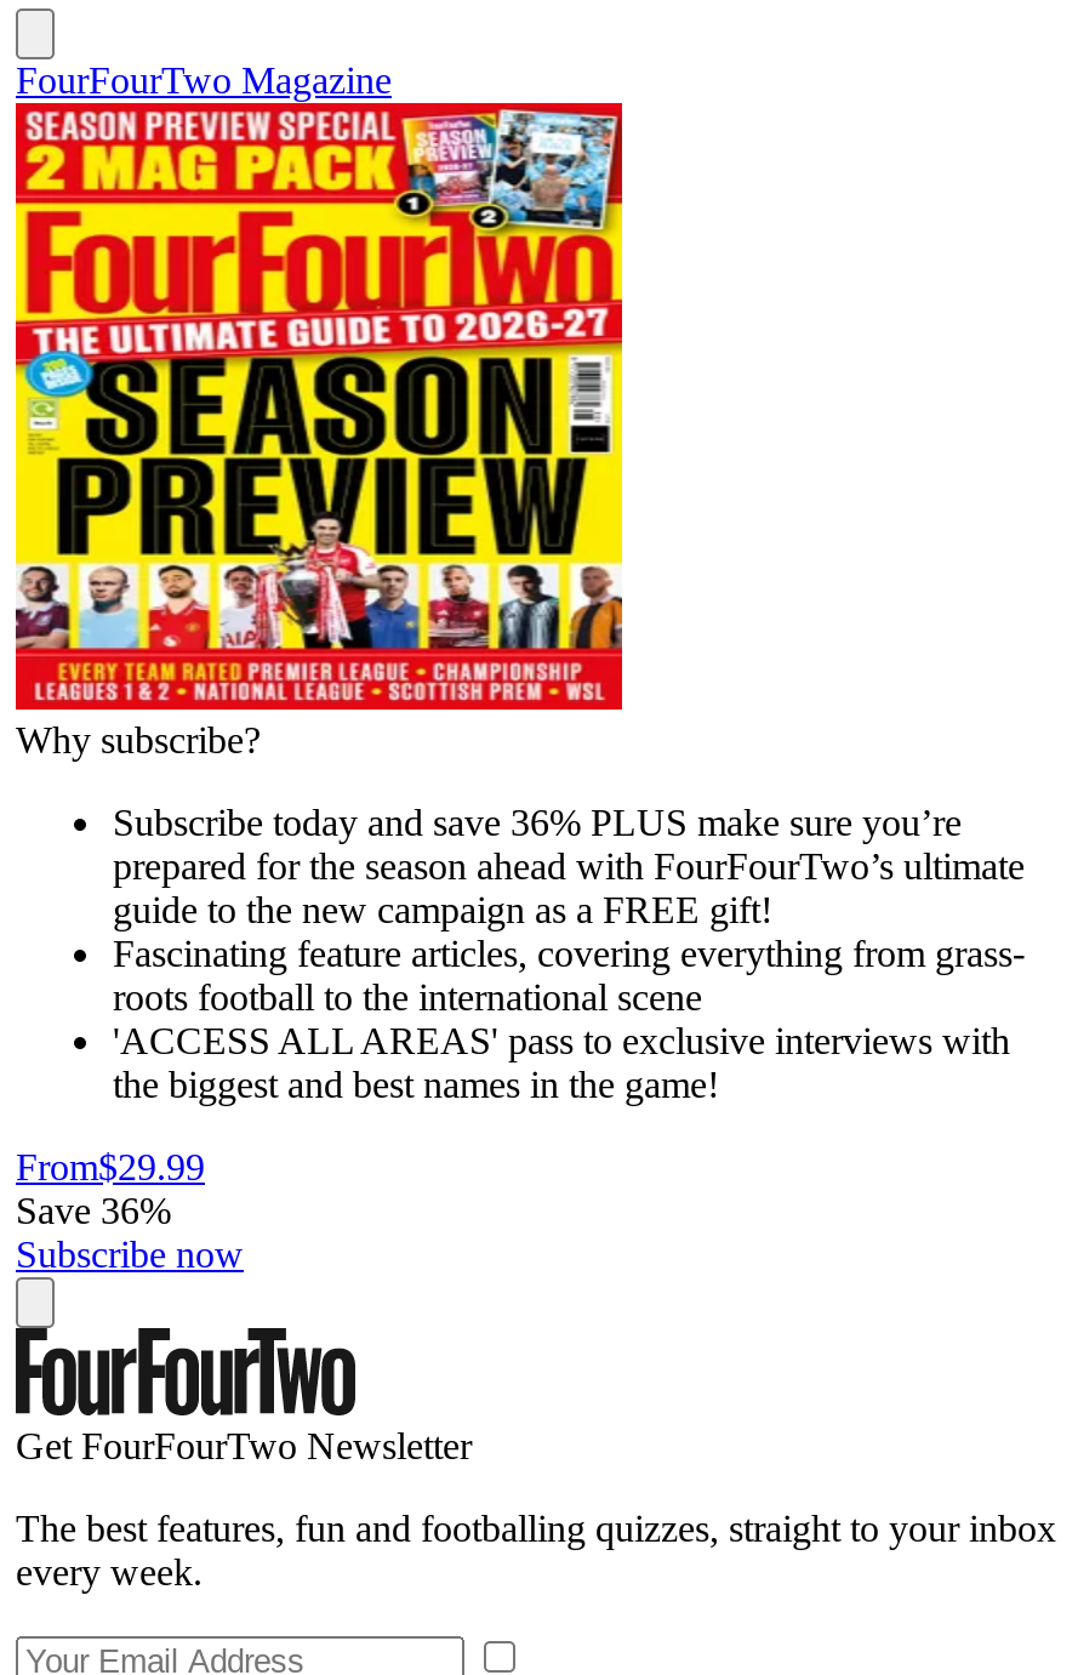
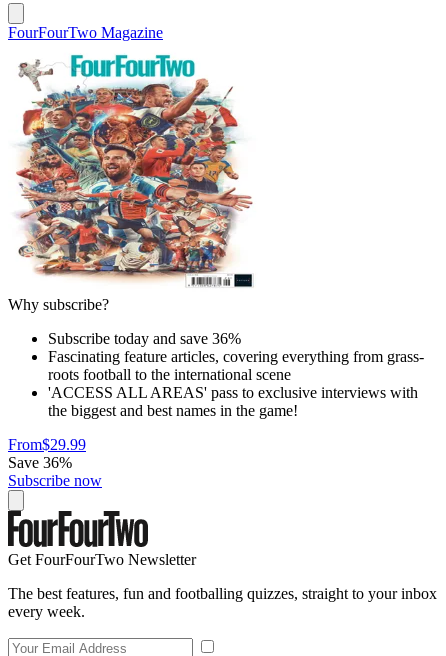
- [image]
- Subscribe today and save 36% PLUS make sure you’re
- prepared for the season ahead with FourFourTwo’s ultimate
- guide to the new campaign as a FREE gift!
+ [image]
+ Subscribe today and save 36%
